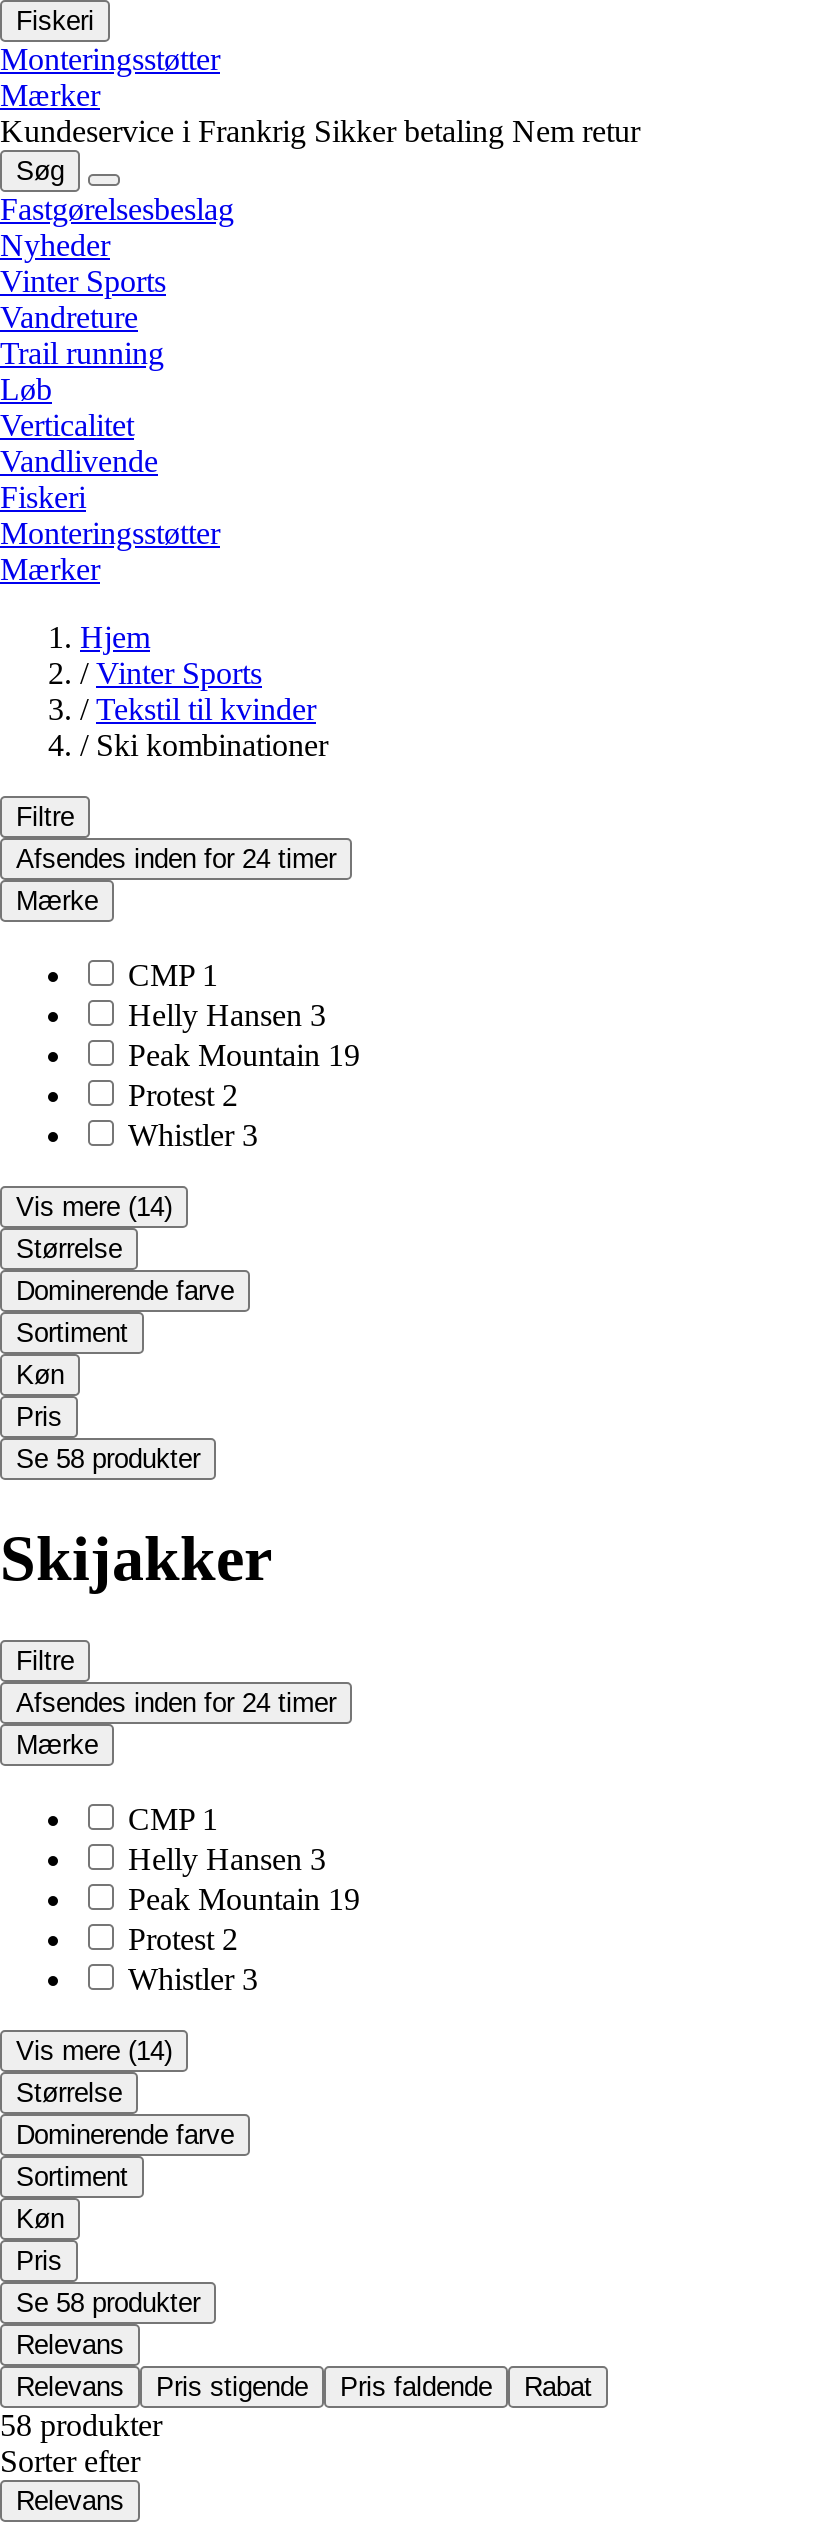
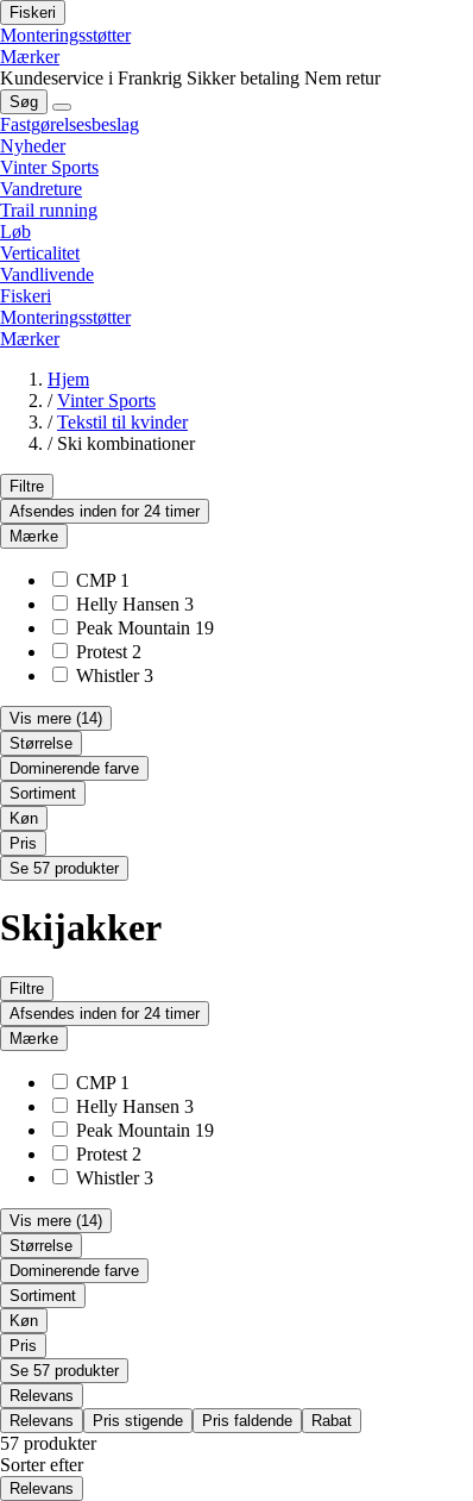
- Se 58 produkter
+ Se 57 produkter

- Se 58 produkter
+ Se 57 produkter

- 58 produkter
+ 57 produkter
